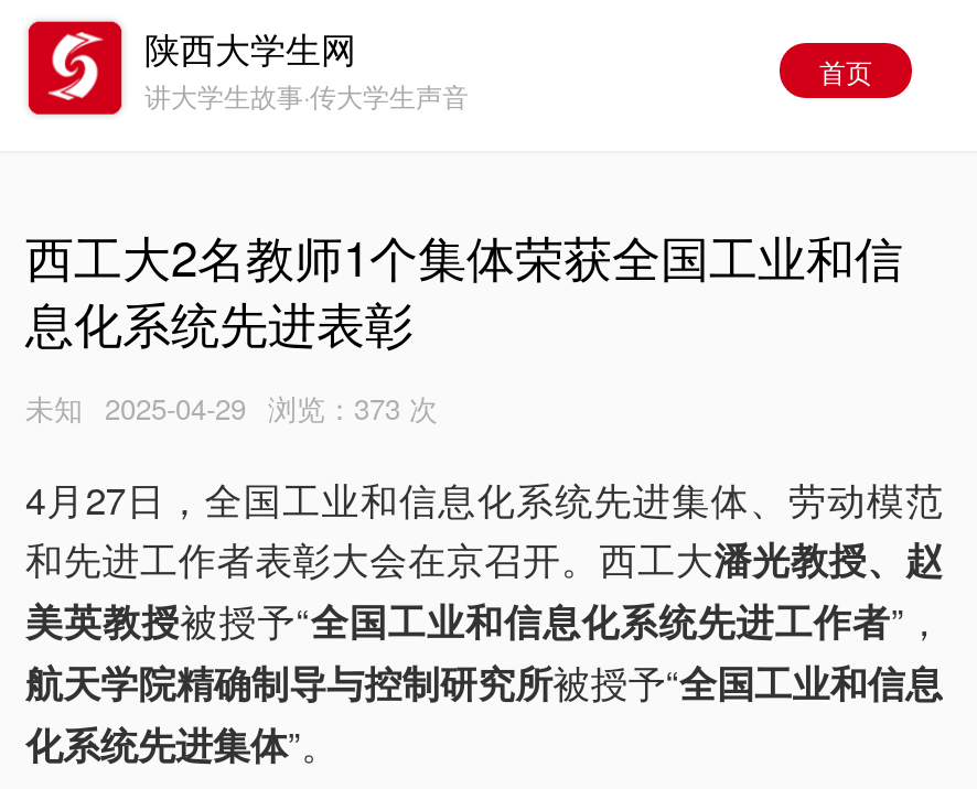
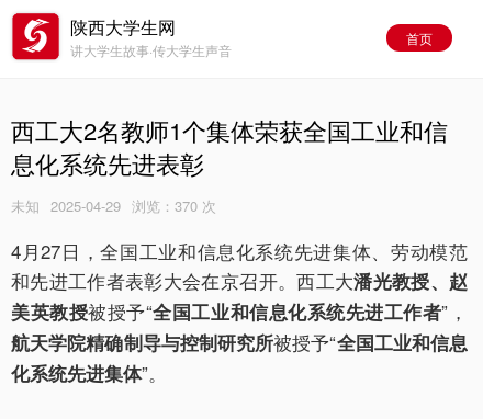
- 未知 2025-04-29 浏览：373 次
+ 未知 2025-04-29 浏览：370 次
